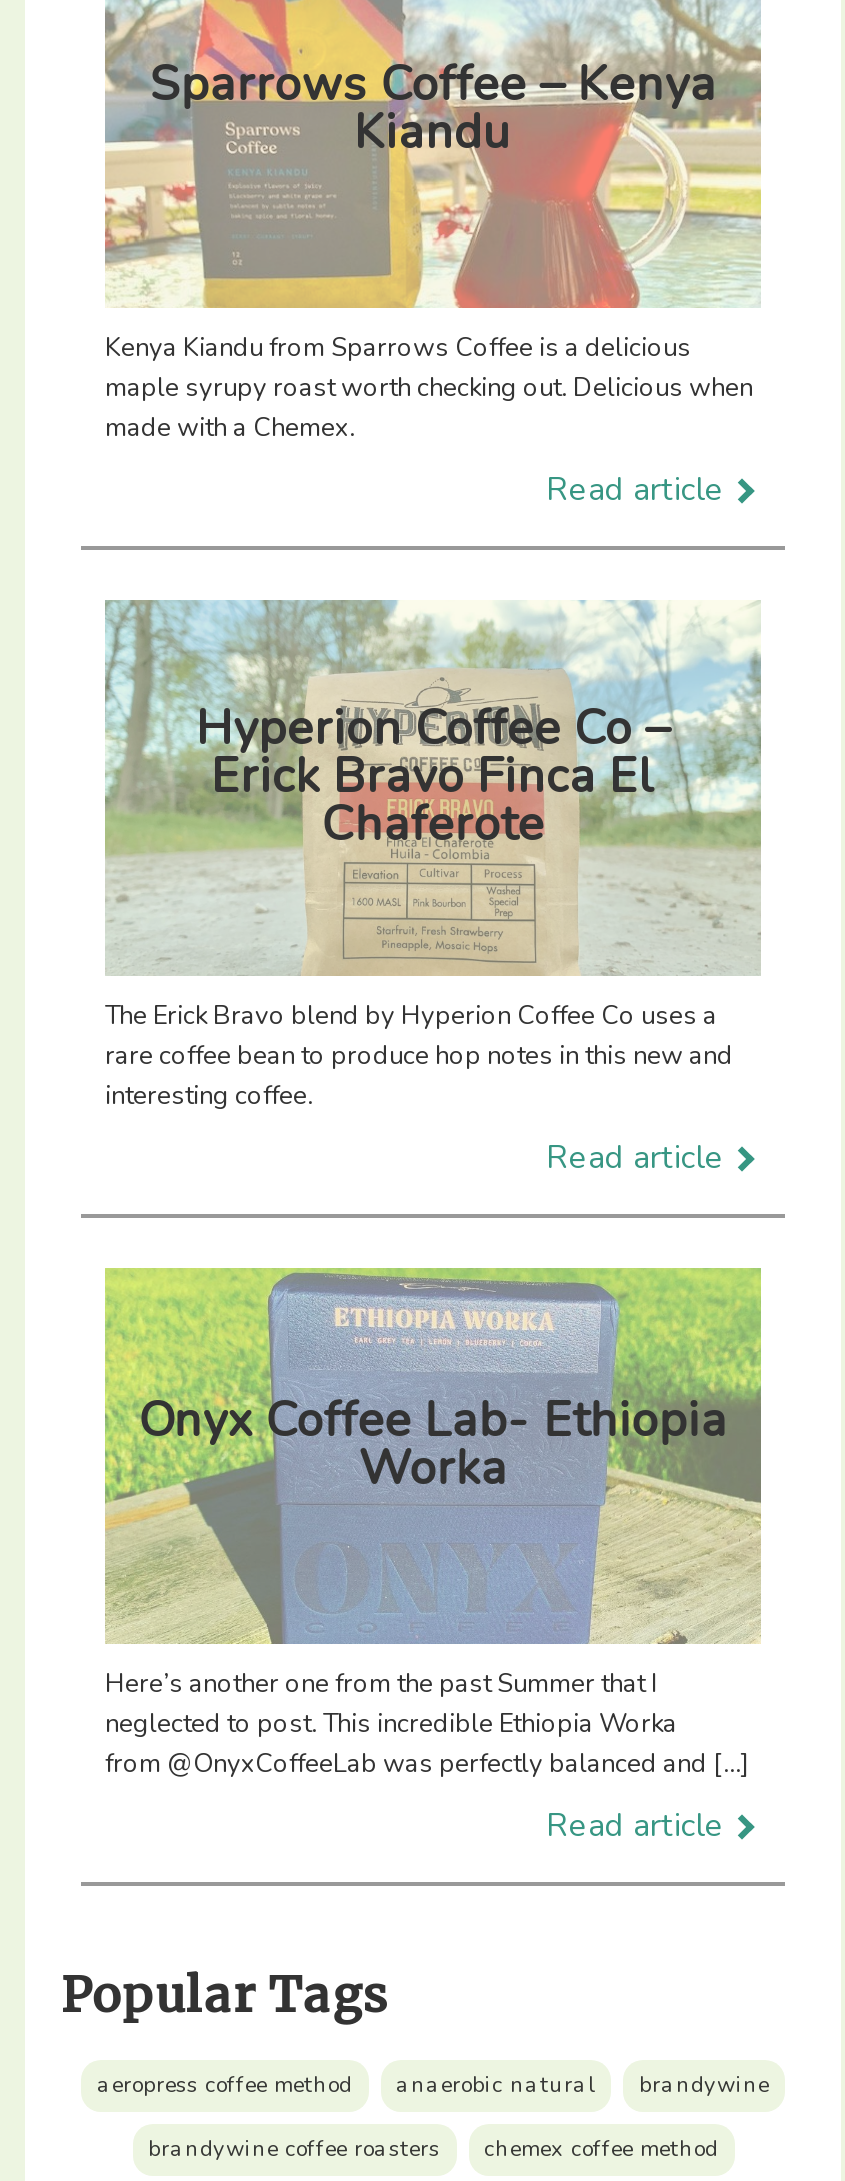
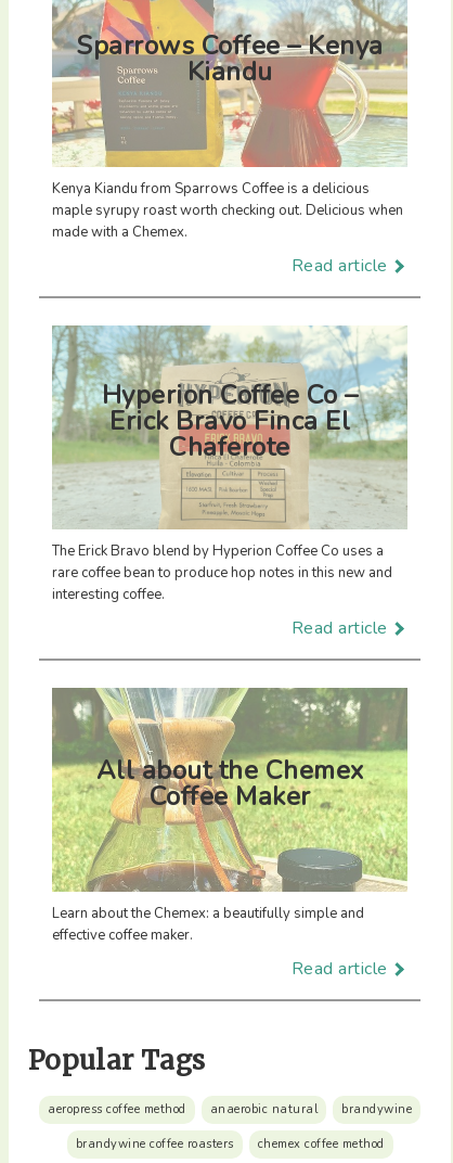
- [image]
- Onyx Coffee Lab- Ethiopia
- Worka
+ [image]
+ All about the Chemex
+ Coffee Maker

- Here’s another one from the past Summer that I
- neglected to post. This incredible Ethiopia Worka
- from @OnyxCoffeeLab was perfectly balanced and […]
+ Learn about the Chemex: a beautifully simple and
+ effective coffee maker.
